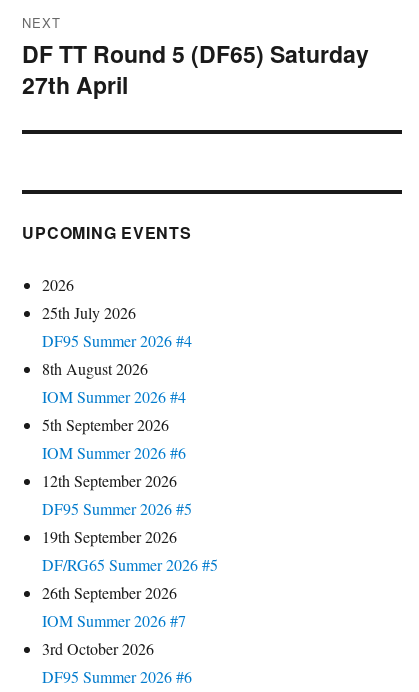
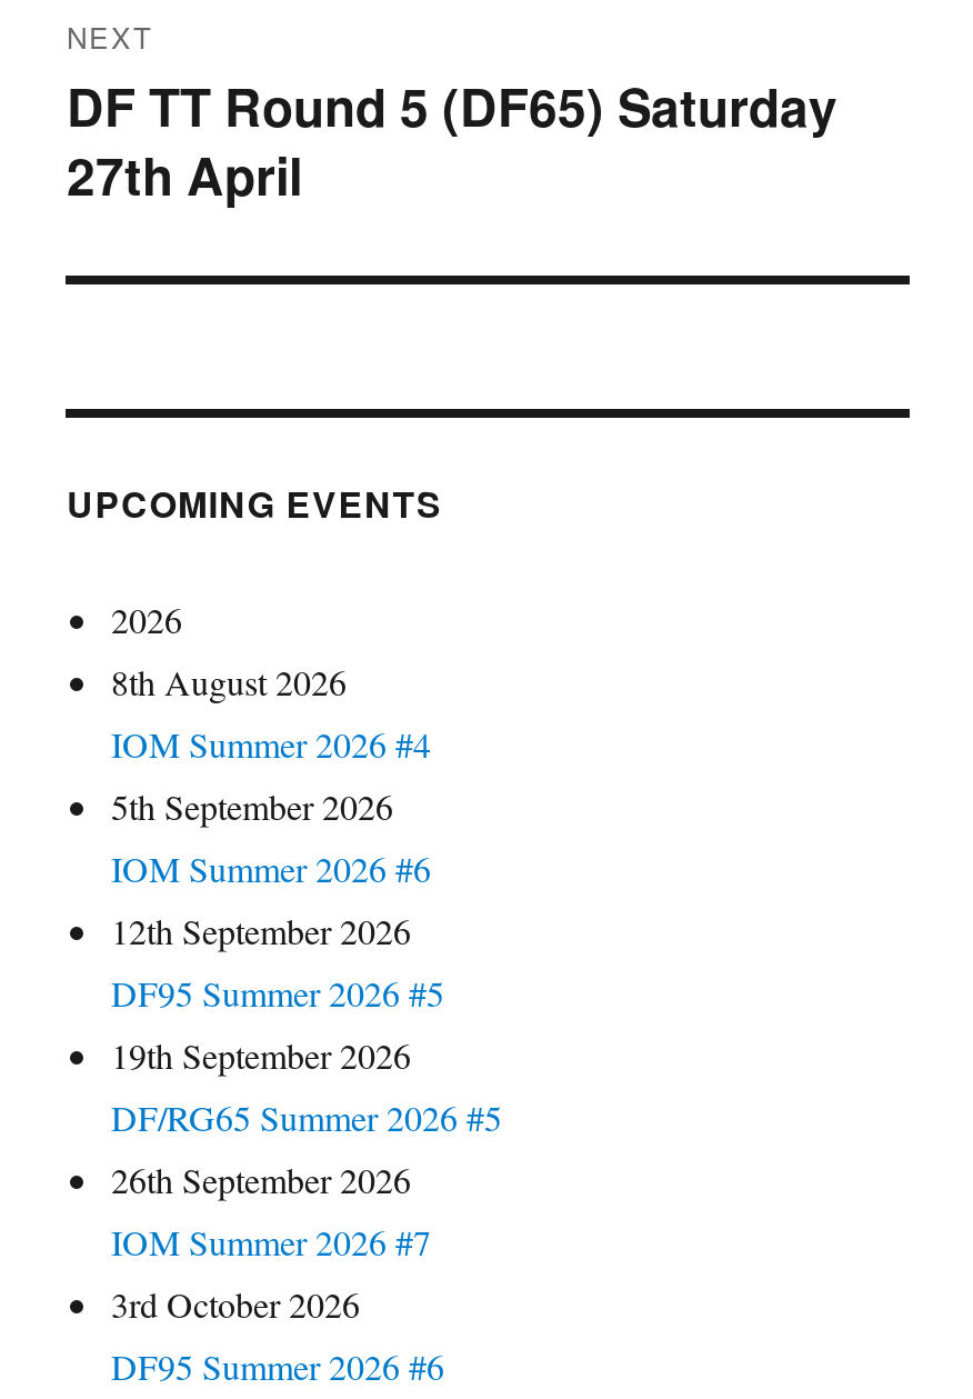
- 25th July 2026
- DF95 Summer 2026 #4
